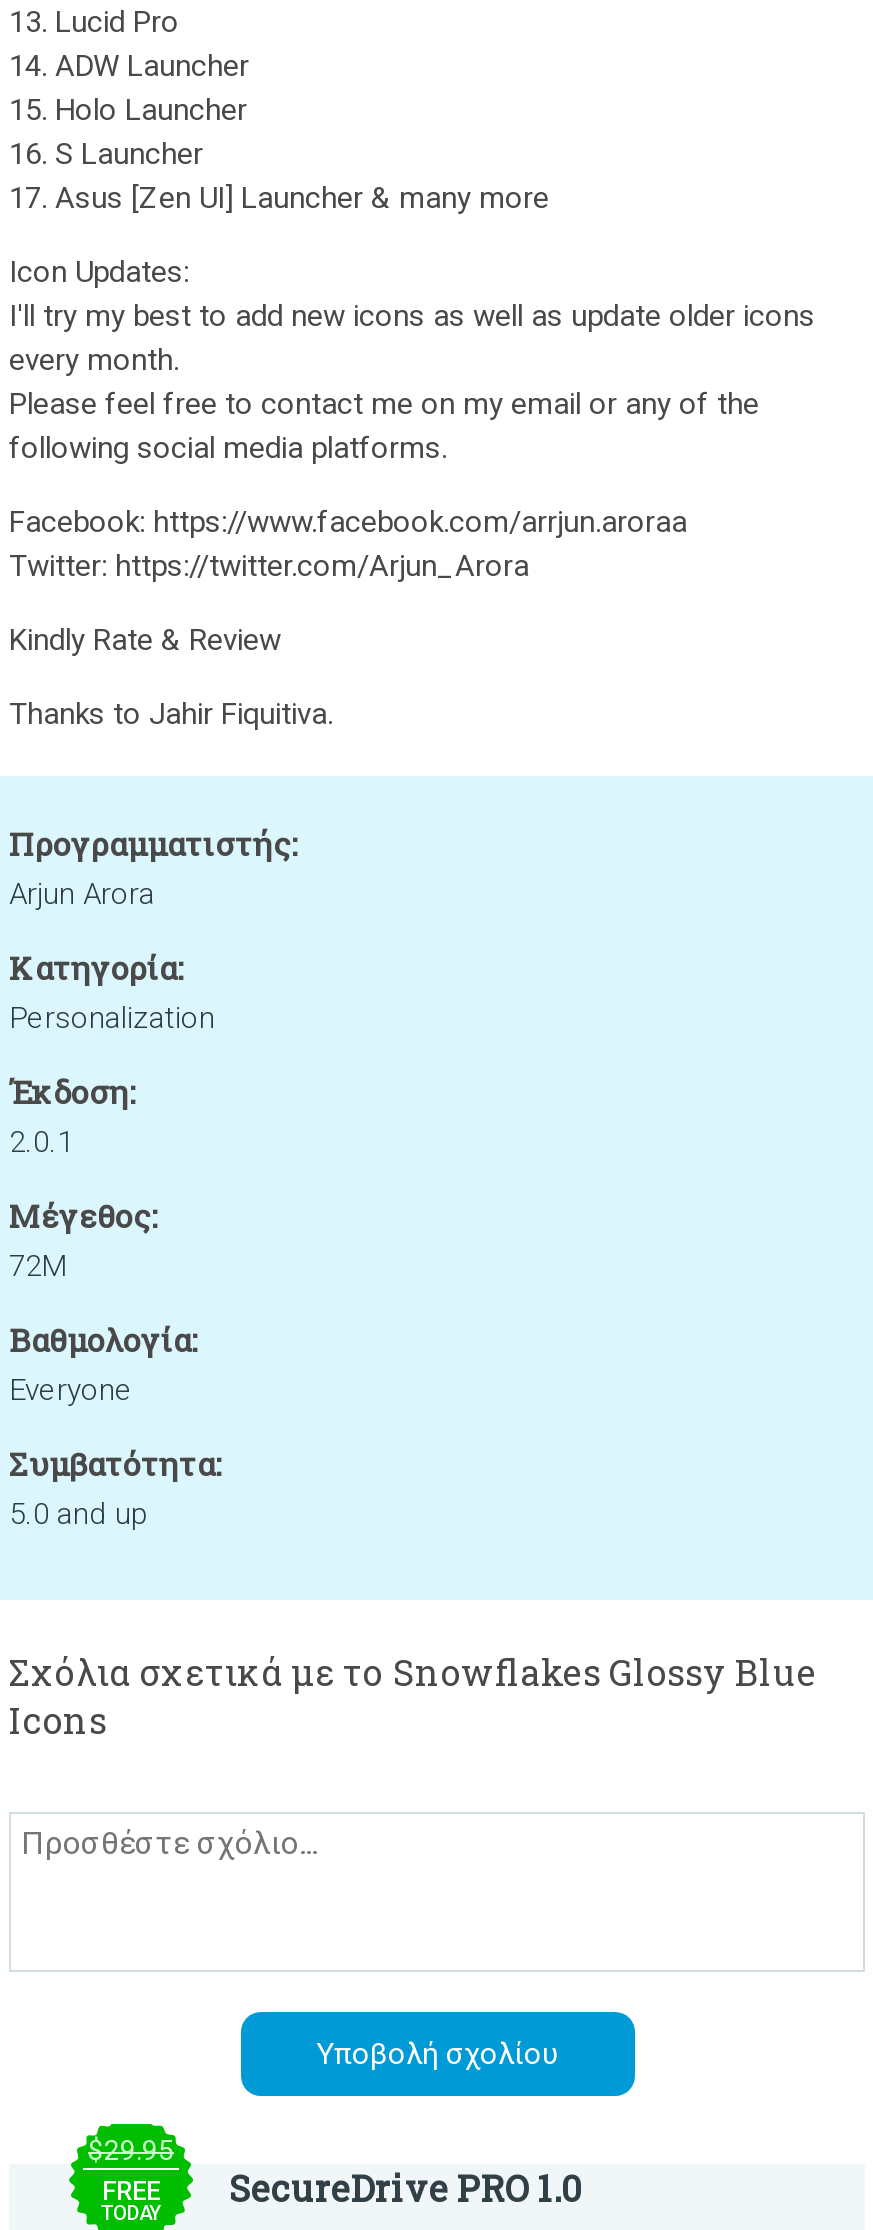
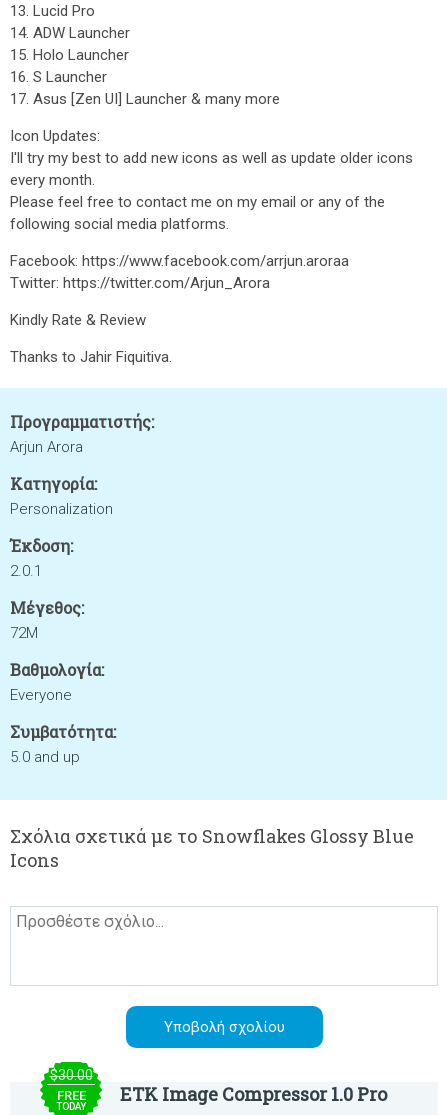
- $29.95
+ $30.00

- SecureDrive PRO 1.0
+ ETK Image Compressor 1.0 Pro
